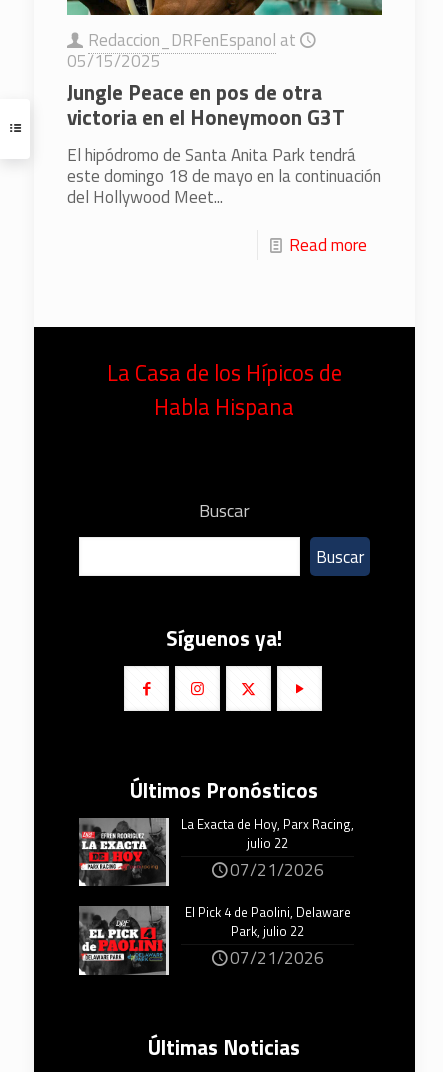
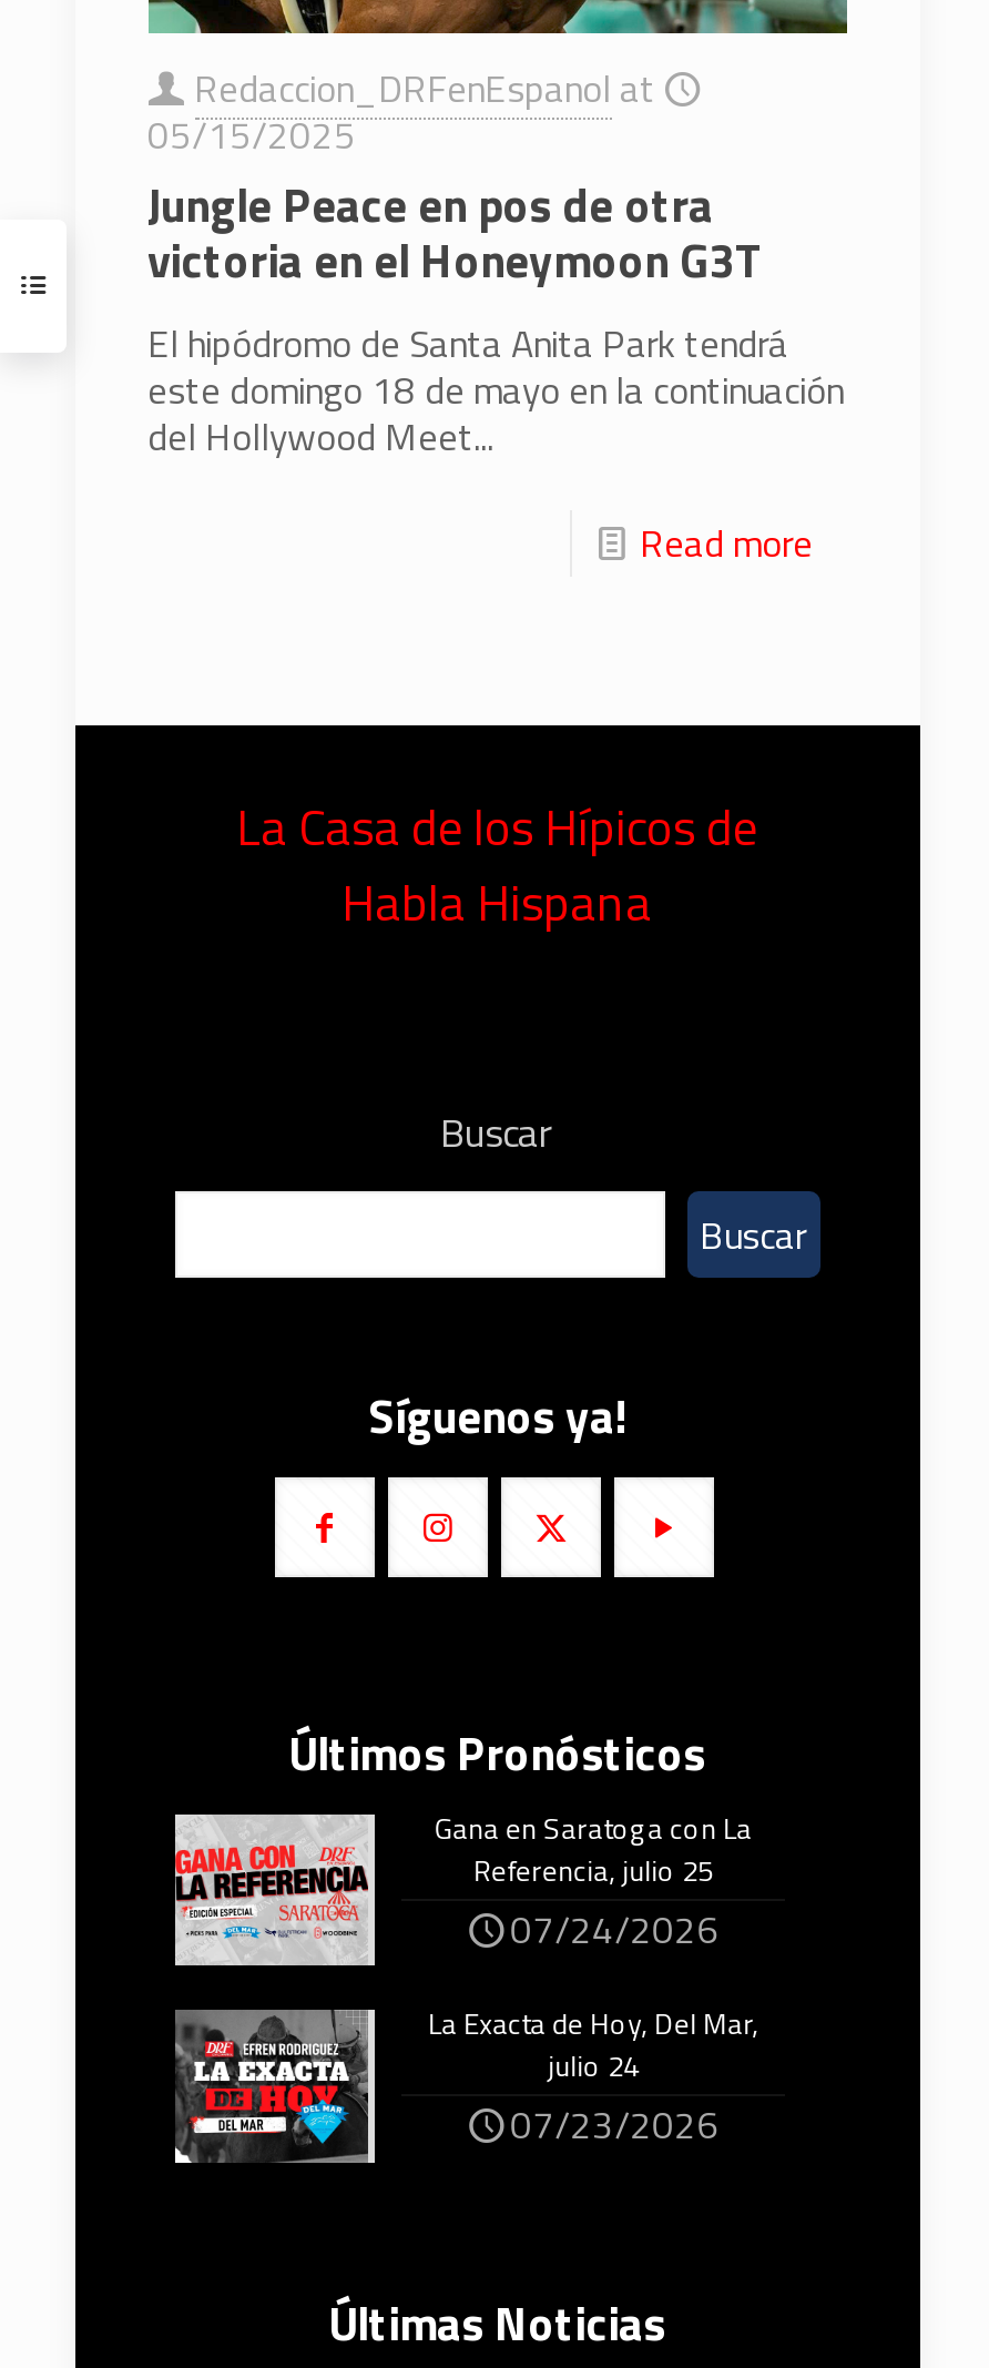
- [image]
- La Exacta de Hoy, Parx Racing,
- julio 22
- 07/21/2026
+ [image]
+ Gana en Saratoga con La
+ Referencia, julio 25
+ 07/24/2026

- [image]
- El Pick 4 de Paolini, Delaware
- Park, julio 22
- 07/21/2026
+ [image]
+ La Exacta de Hoy, Del Mar,
+ julio 24
+ 07/23/2026
